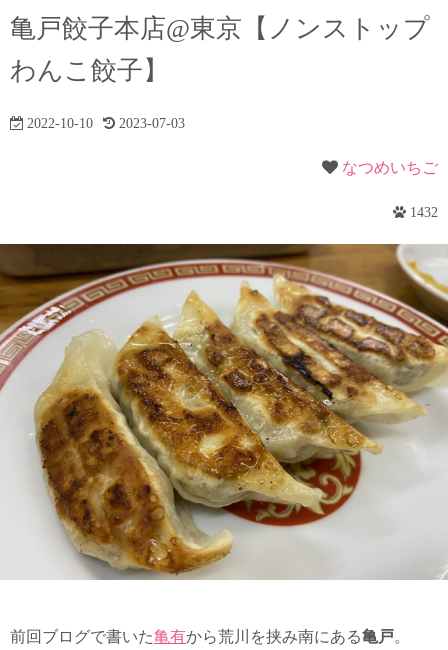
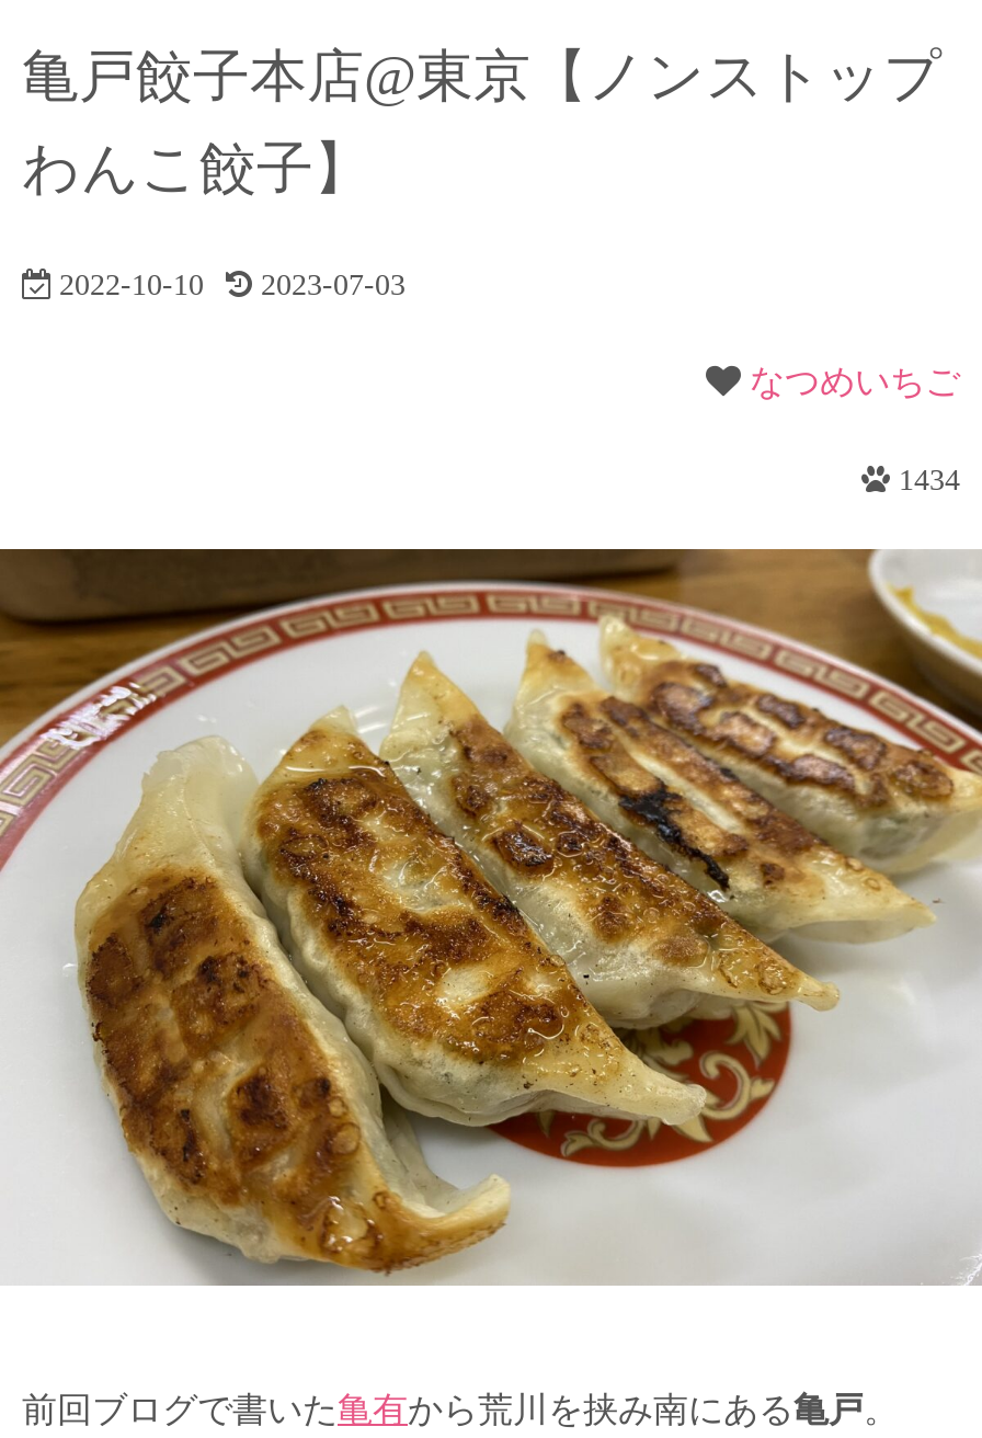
- 1432
+ 1434
